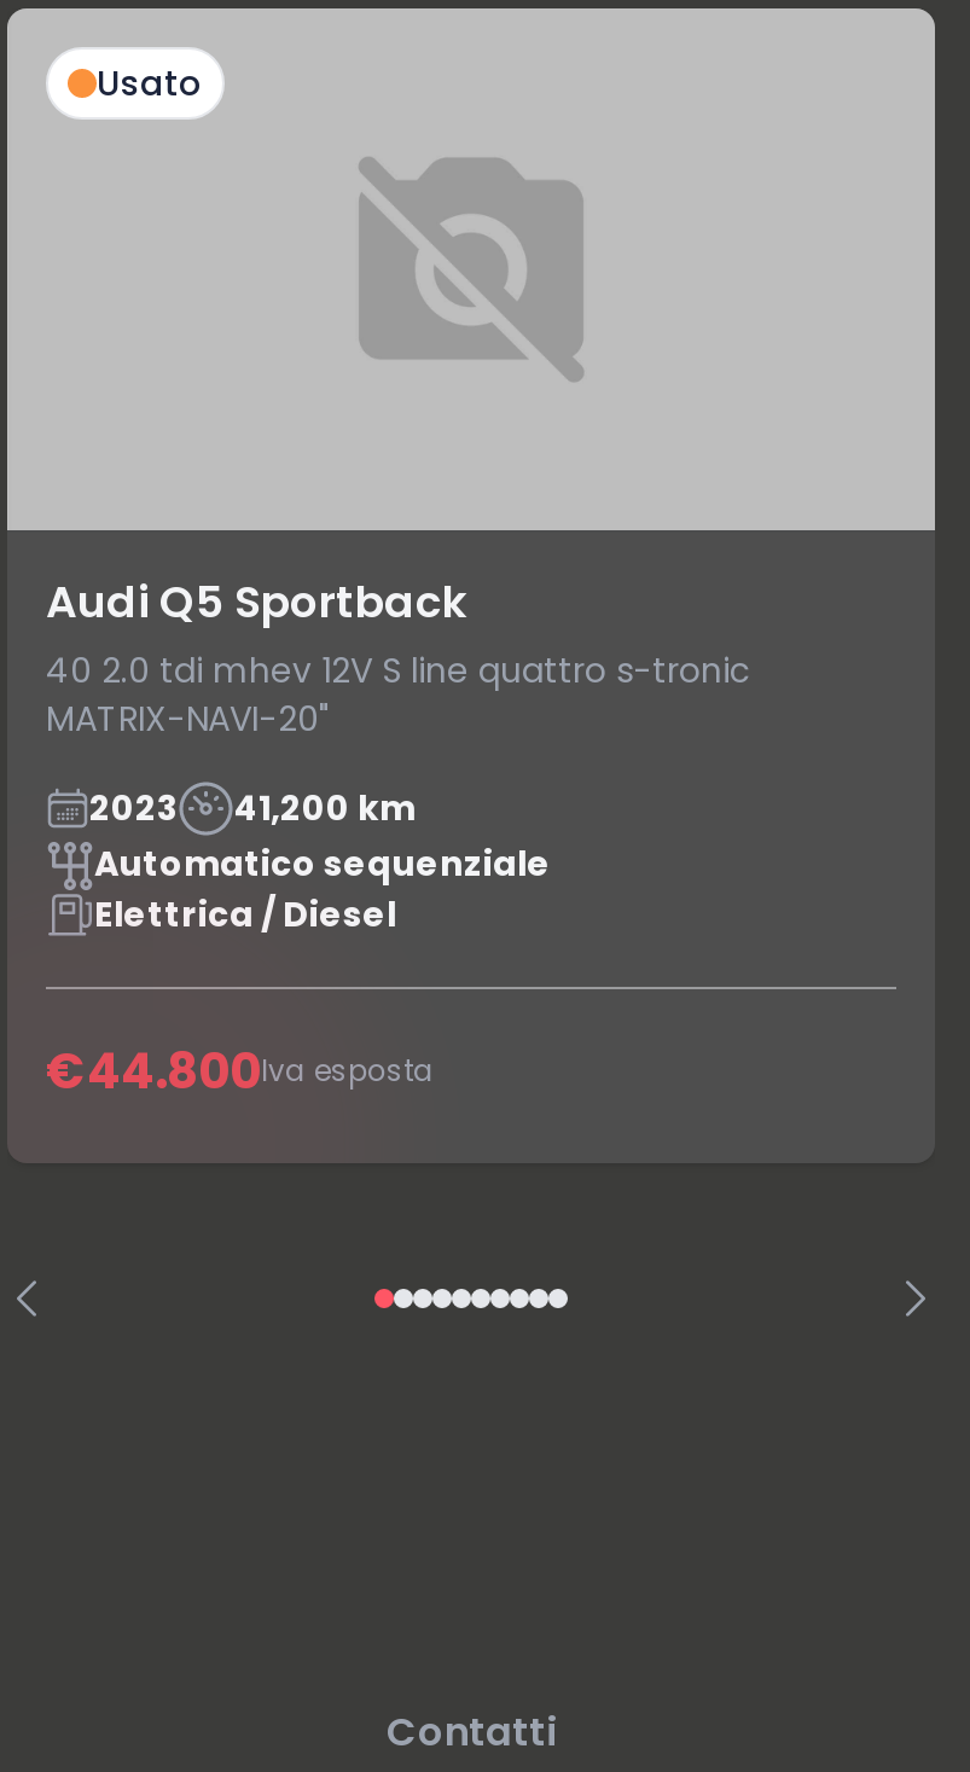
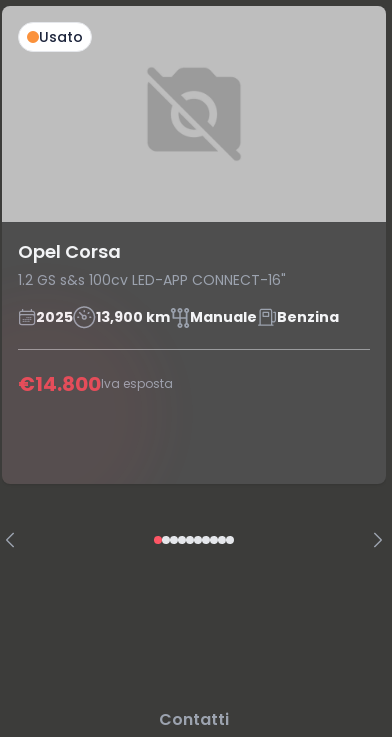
- Audi Q5 Sportback
- 40 2.0 tdi mhev 12V S line quattro s-tronic
- MATRIX-NAVI-20"
+ Opel Corsa
+ 1.2 GS s&s 100cv LED-APP CONNECT-16"

- 2023
- 41,200 km
- Automatico sequenziale
- Elettrica / Diesel
+ 2025
+ 13,900 km
+ Manuale
+ Benzina

- €44.800Iva esposta
+ €14.800Iva esposta
